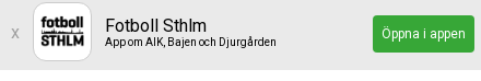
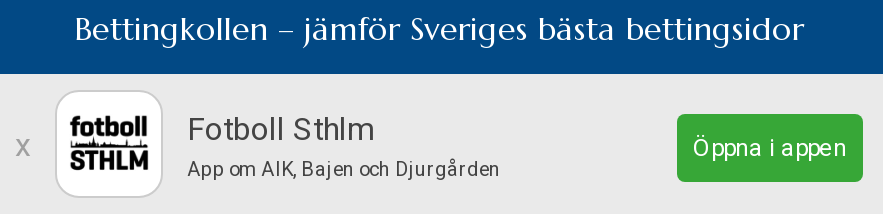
+ Bettingkollen – jämför Sveriges bästa bettingsidor
